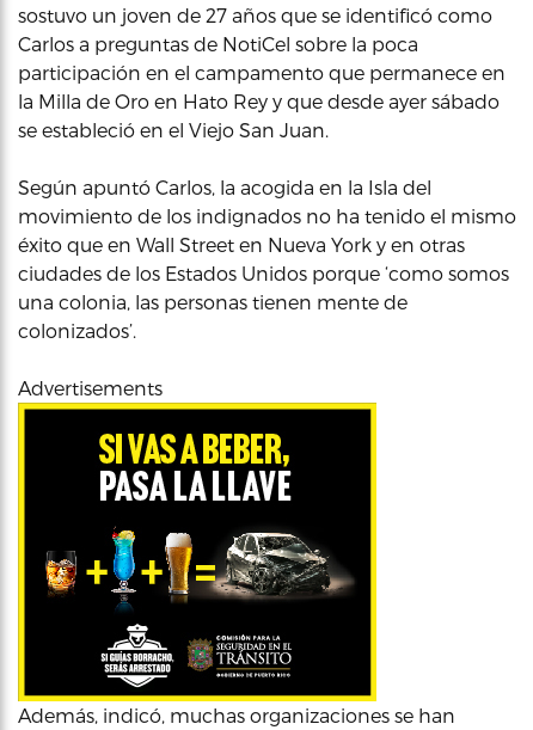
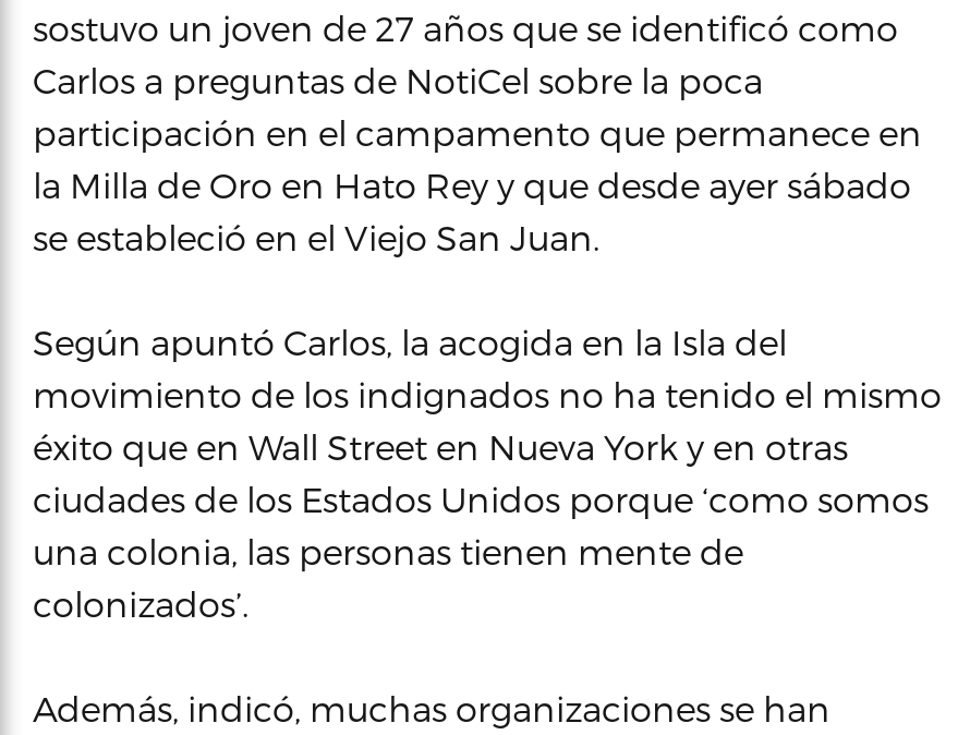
- Advertisements

- [image]
